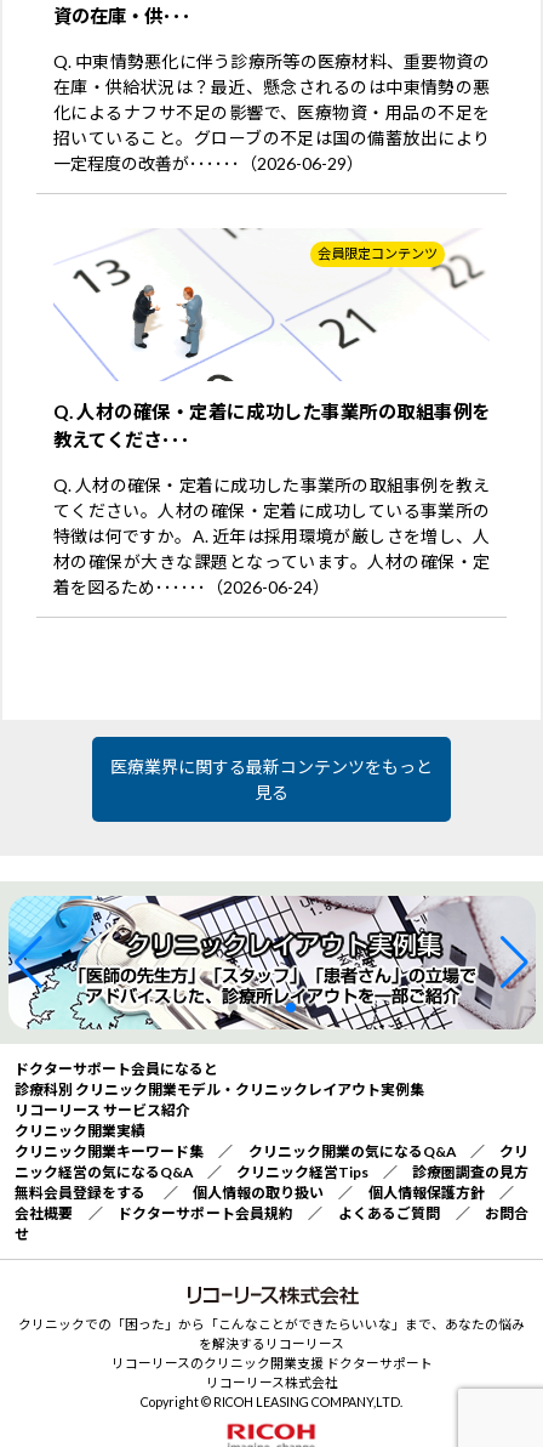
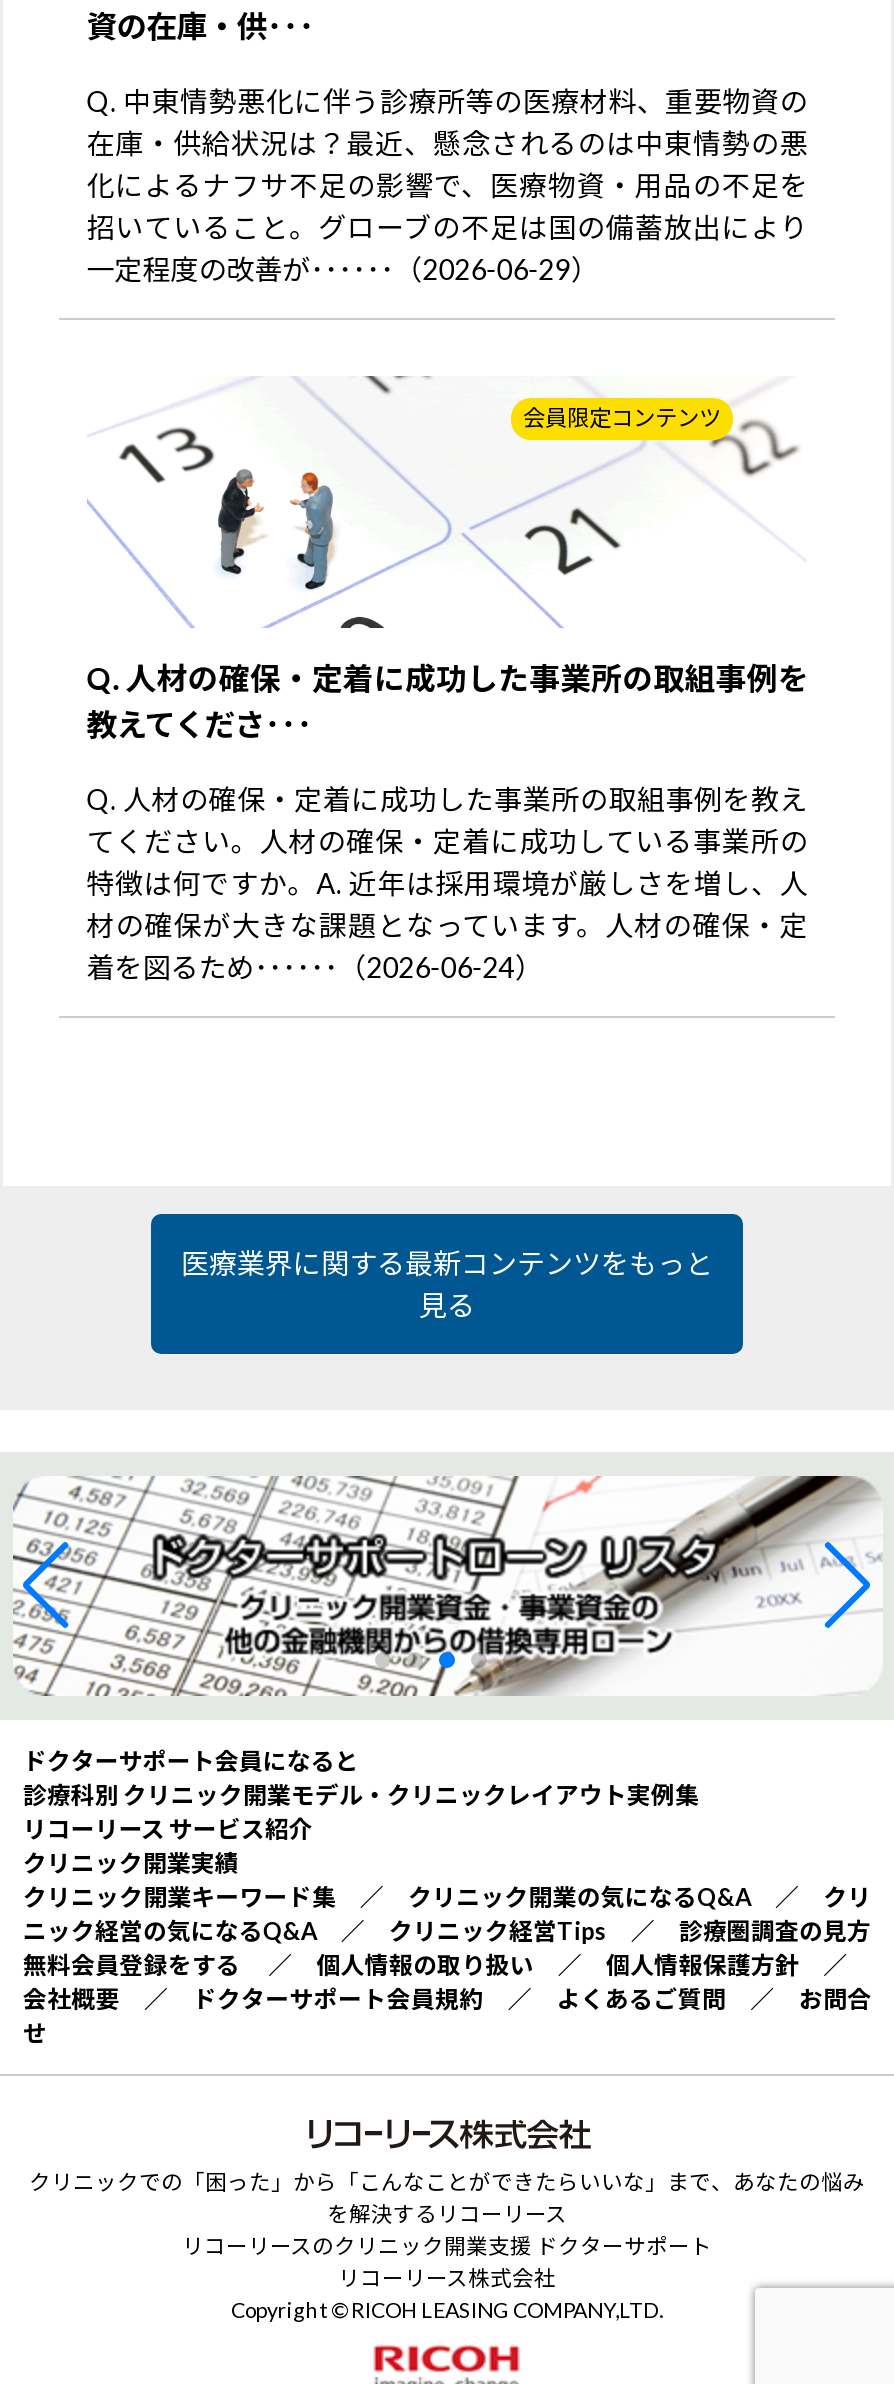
- [image]
+ [image]
